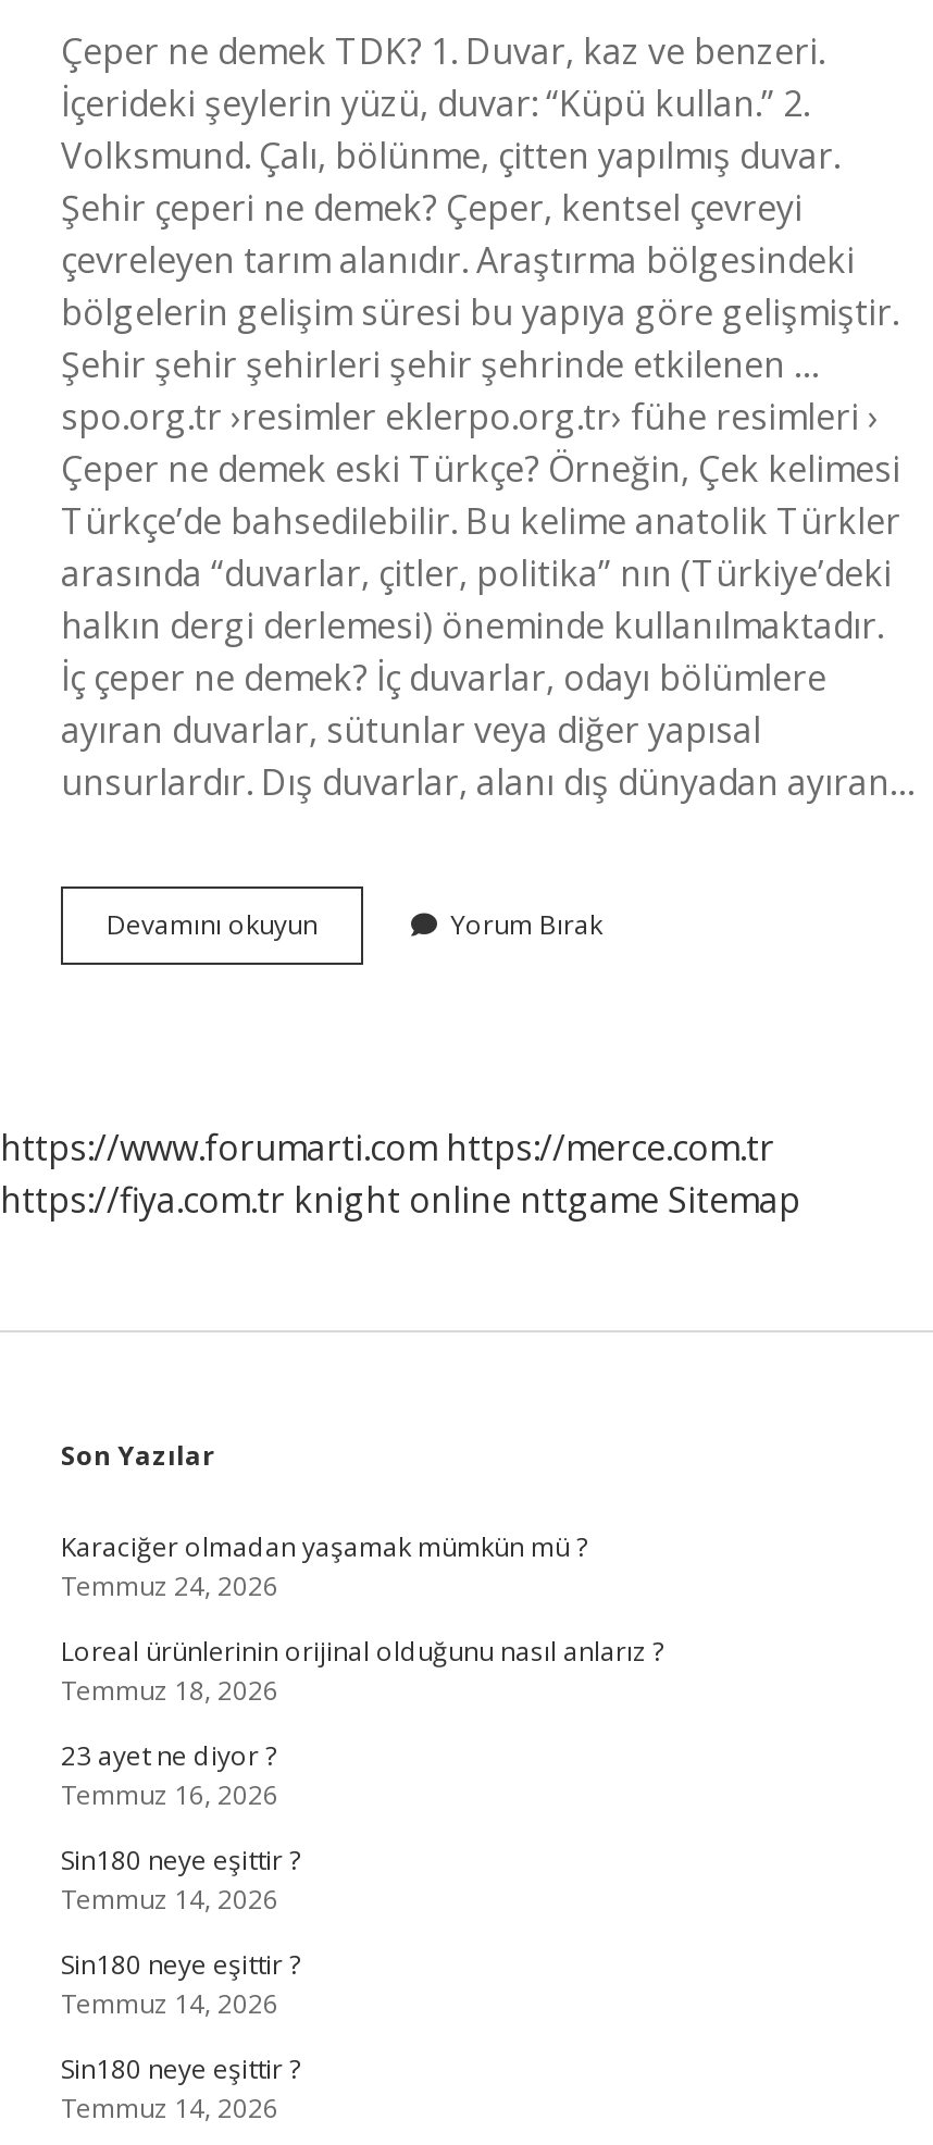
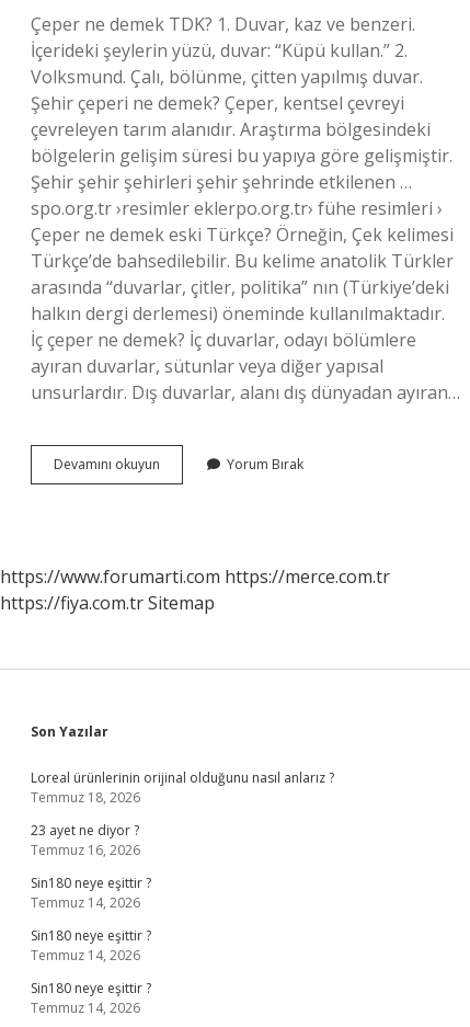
- https://fiya.com.tr knight online nttgame Sitemap
+ https://fiya.com.tr Sitemap

- Karaciğer olmadan yaşamak mümkün mü ?
- Temmuz 24, 2026
